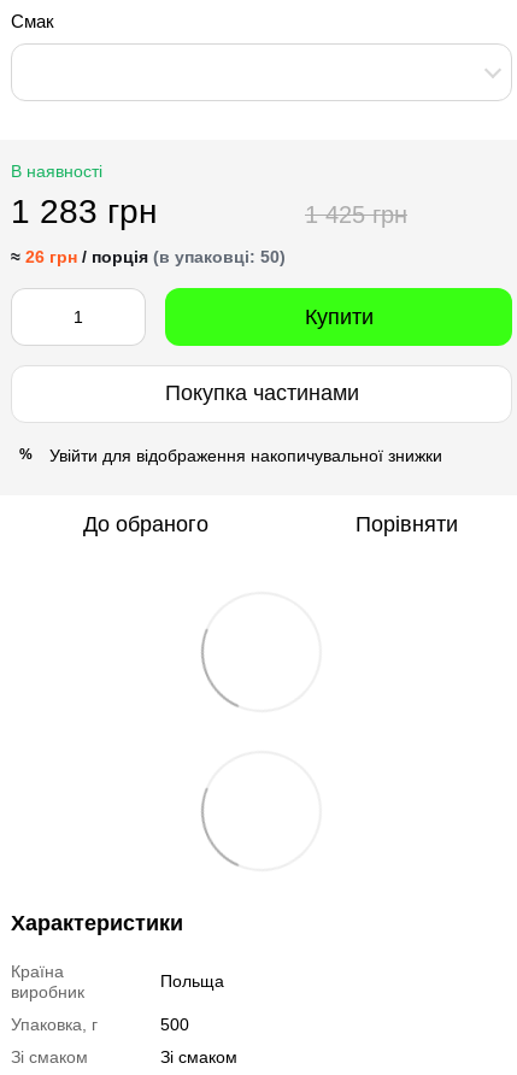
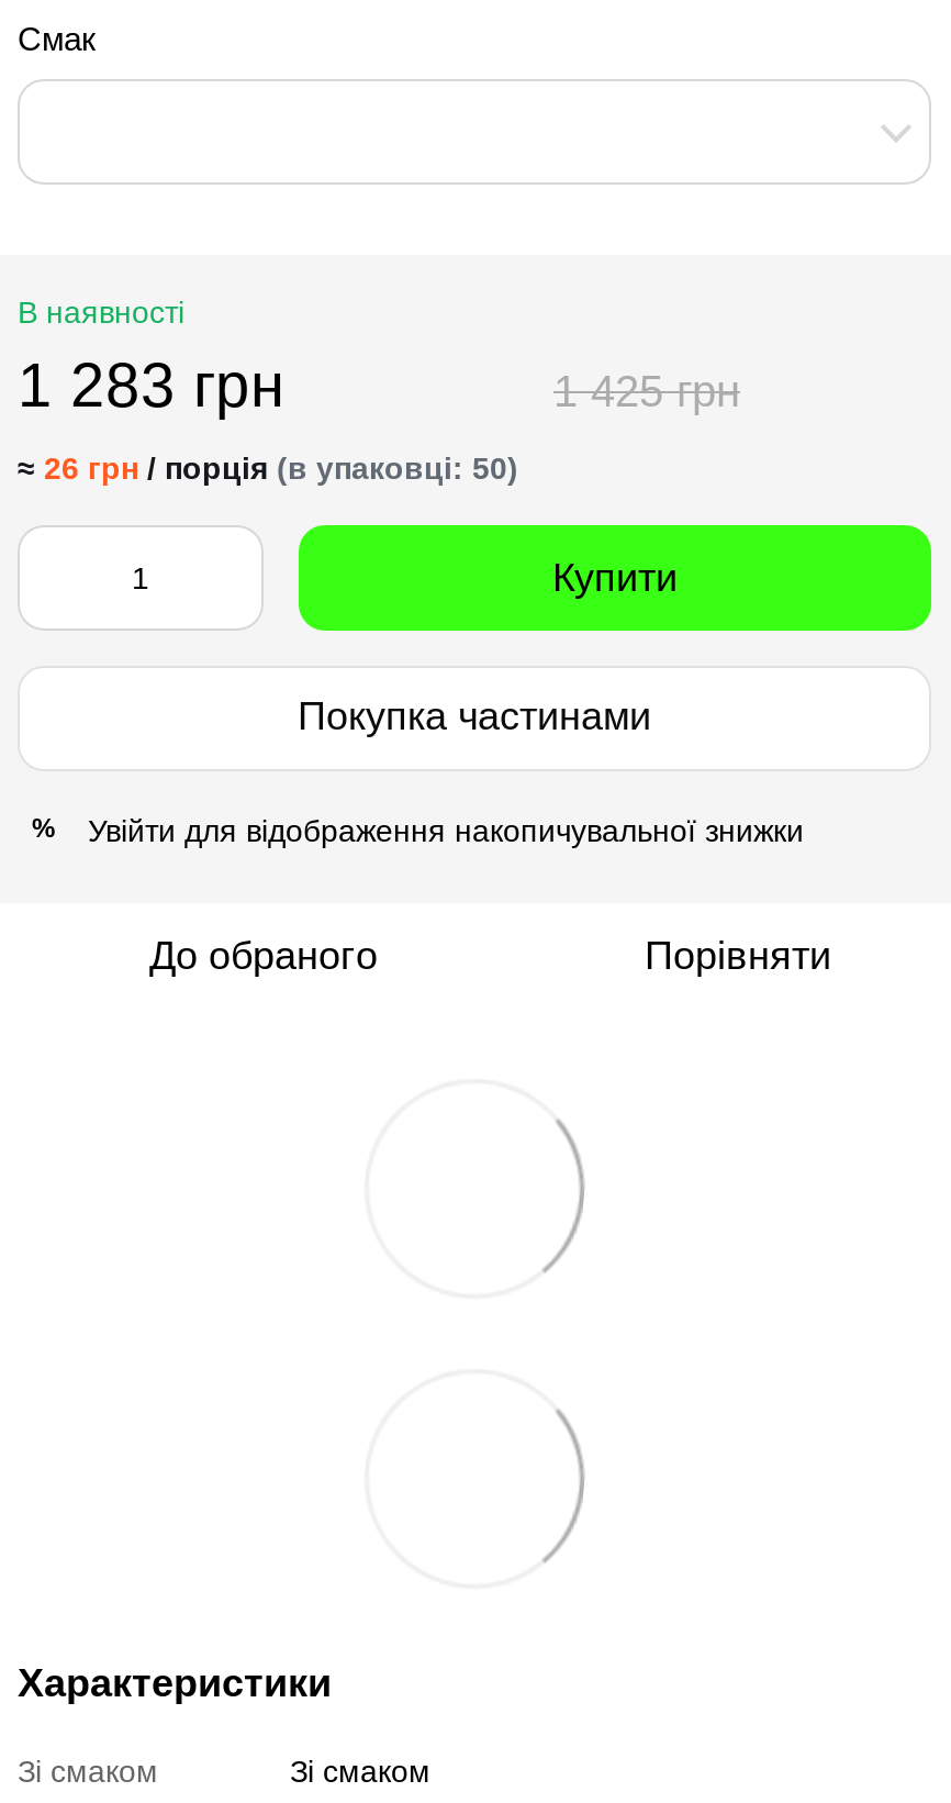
- Країна
- виробник

- Польща
- Упаковка, г
- 500
